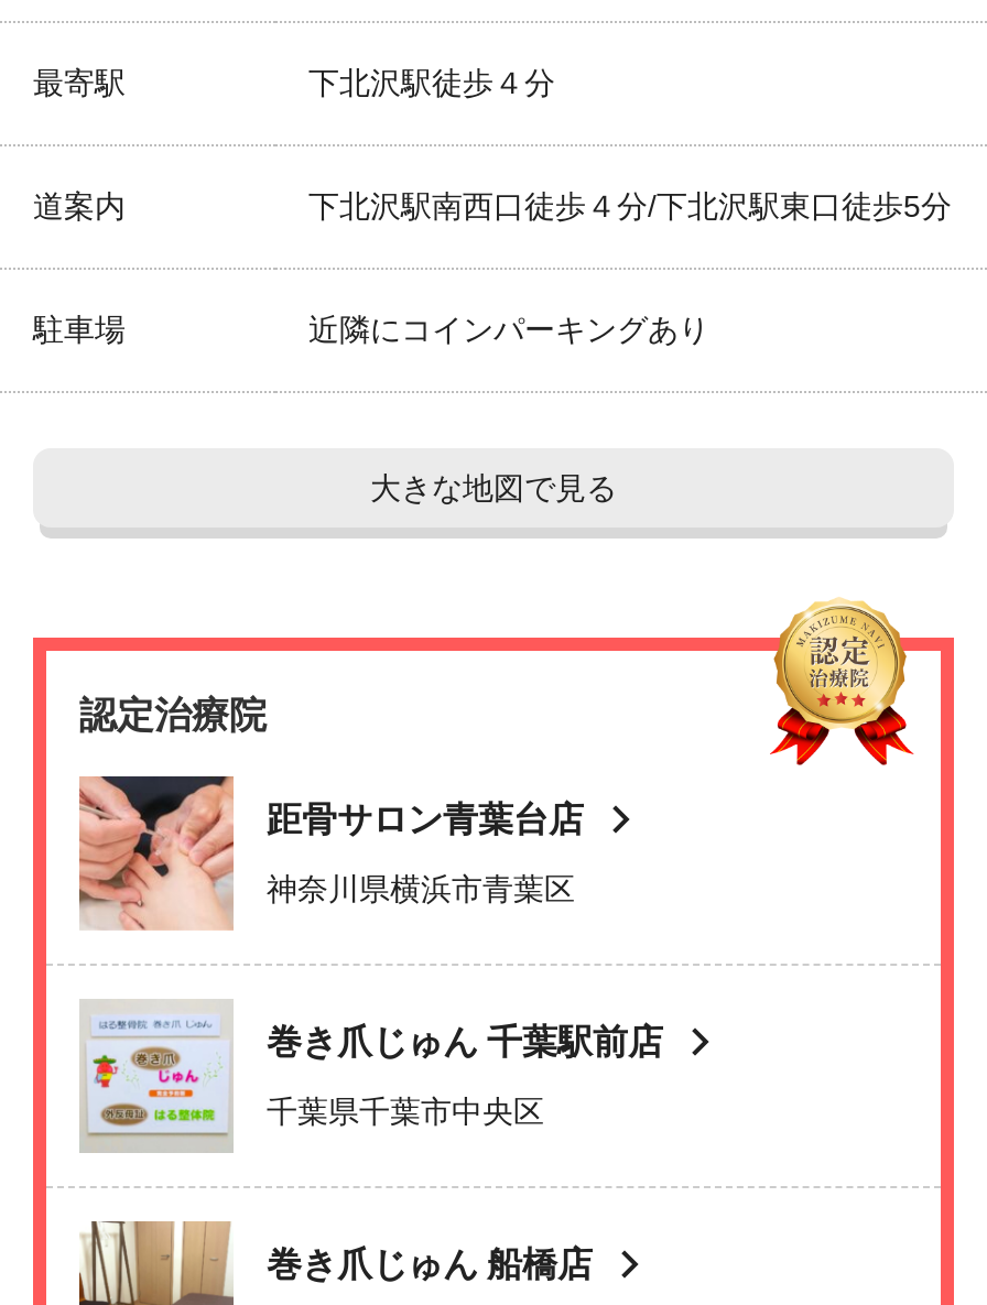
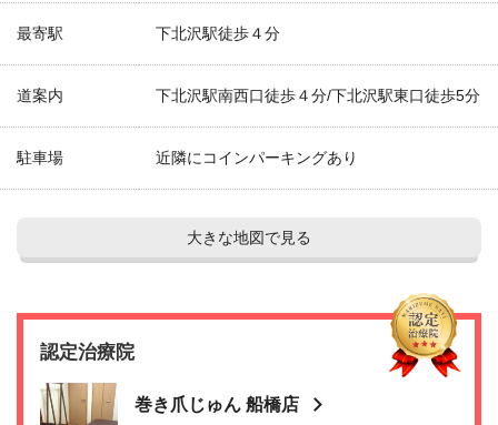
- [image]
- 距骨サロン青葉台店
- 神奈川県横浜市青葉区

- [image]
- 巻き爪じゅん 千葉駅前店
- 千葉県千葉市中央区
